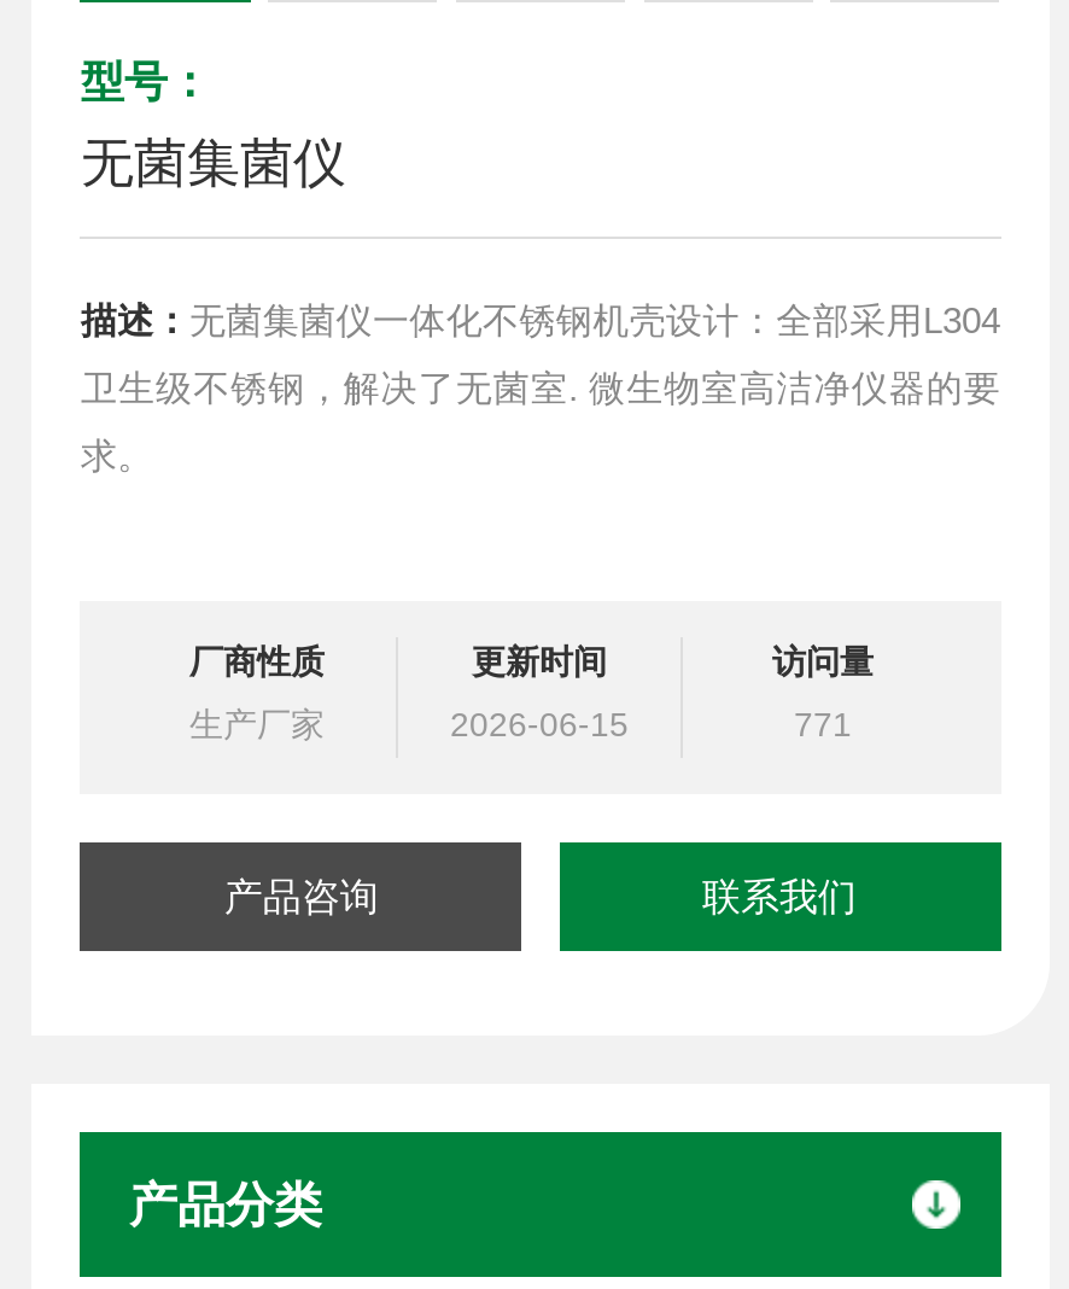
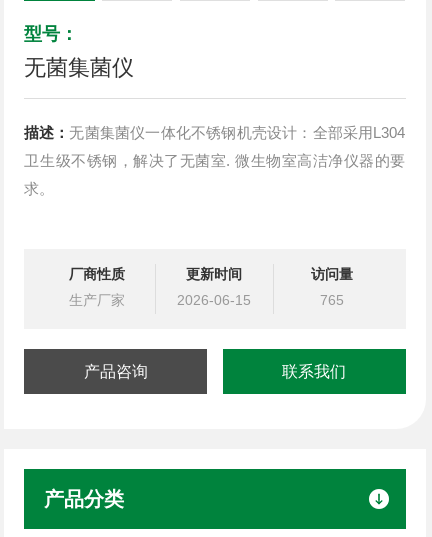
- 771
+ 765
